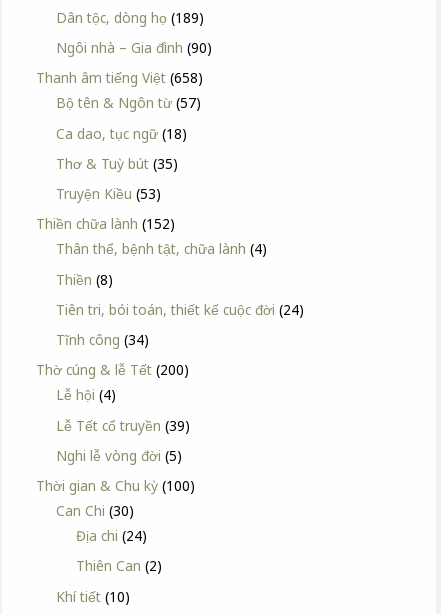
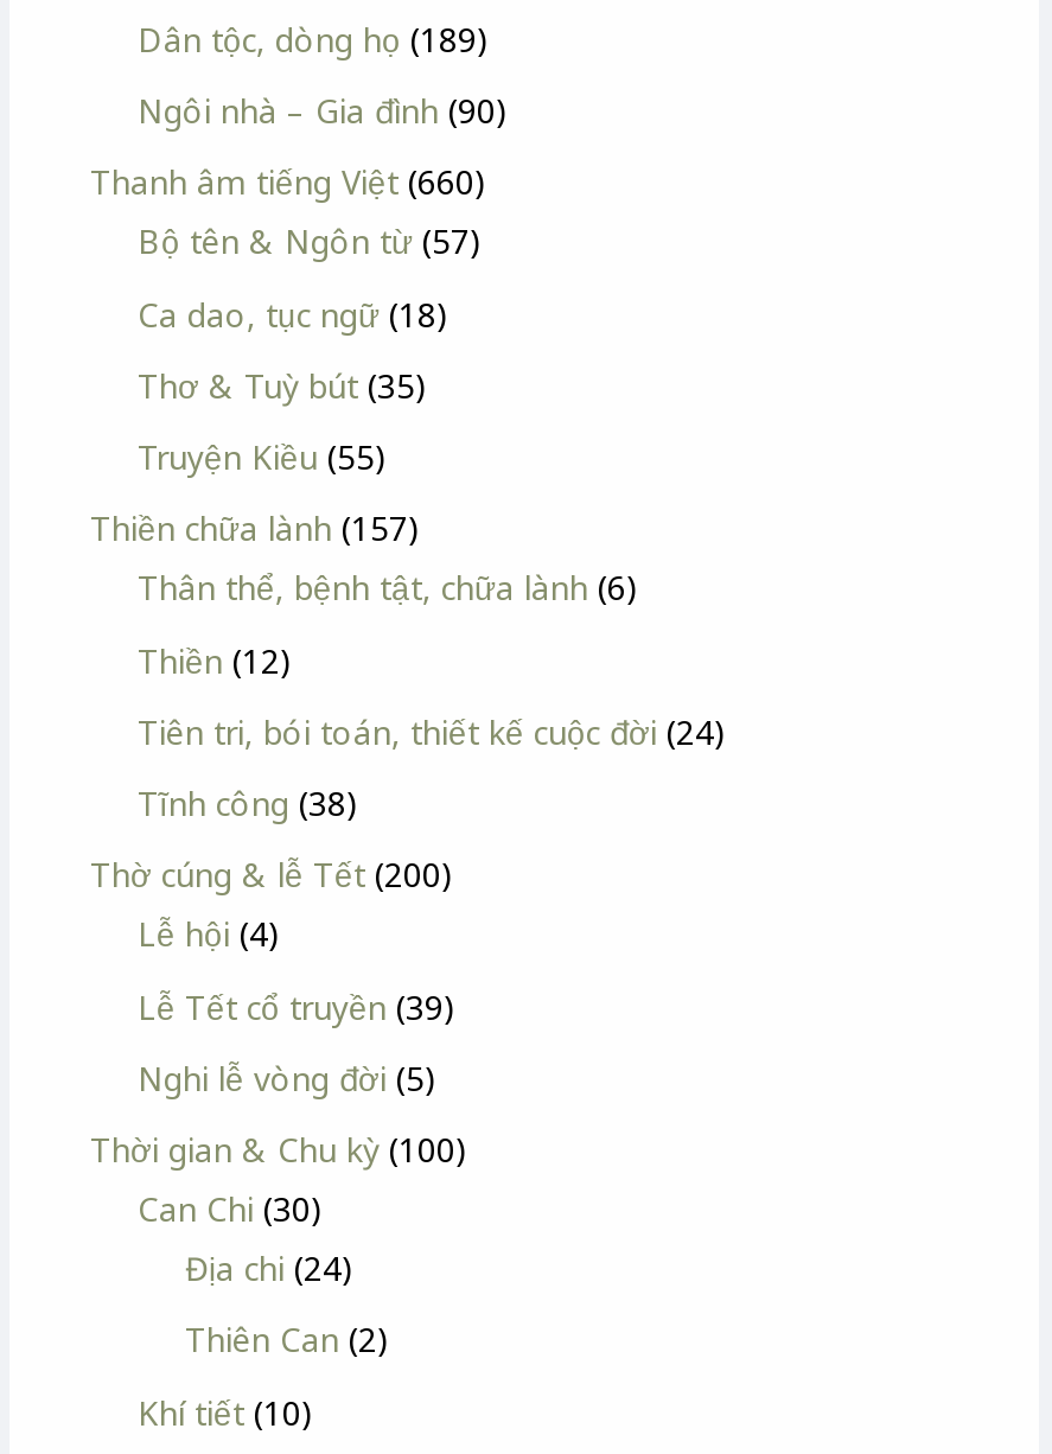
- Thanh âm tiếng Việt (658)
+ Thanh âm tiếng Việt (660)

- Truyện Kiều (53)
+ Truyện Kiều (55)

- Thiền chữa lành (152)
+ Thiền chữa lành (157)

- Thân thể, bệnh tật, chữa lành (4)
+ Thân thể, bệnh tật, chữa lành (6)

- Thiền (8)
+ Thiền (12)

- Tĩnh công (34)
+ Tĩnh công (38)
